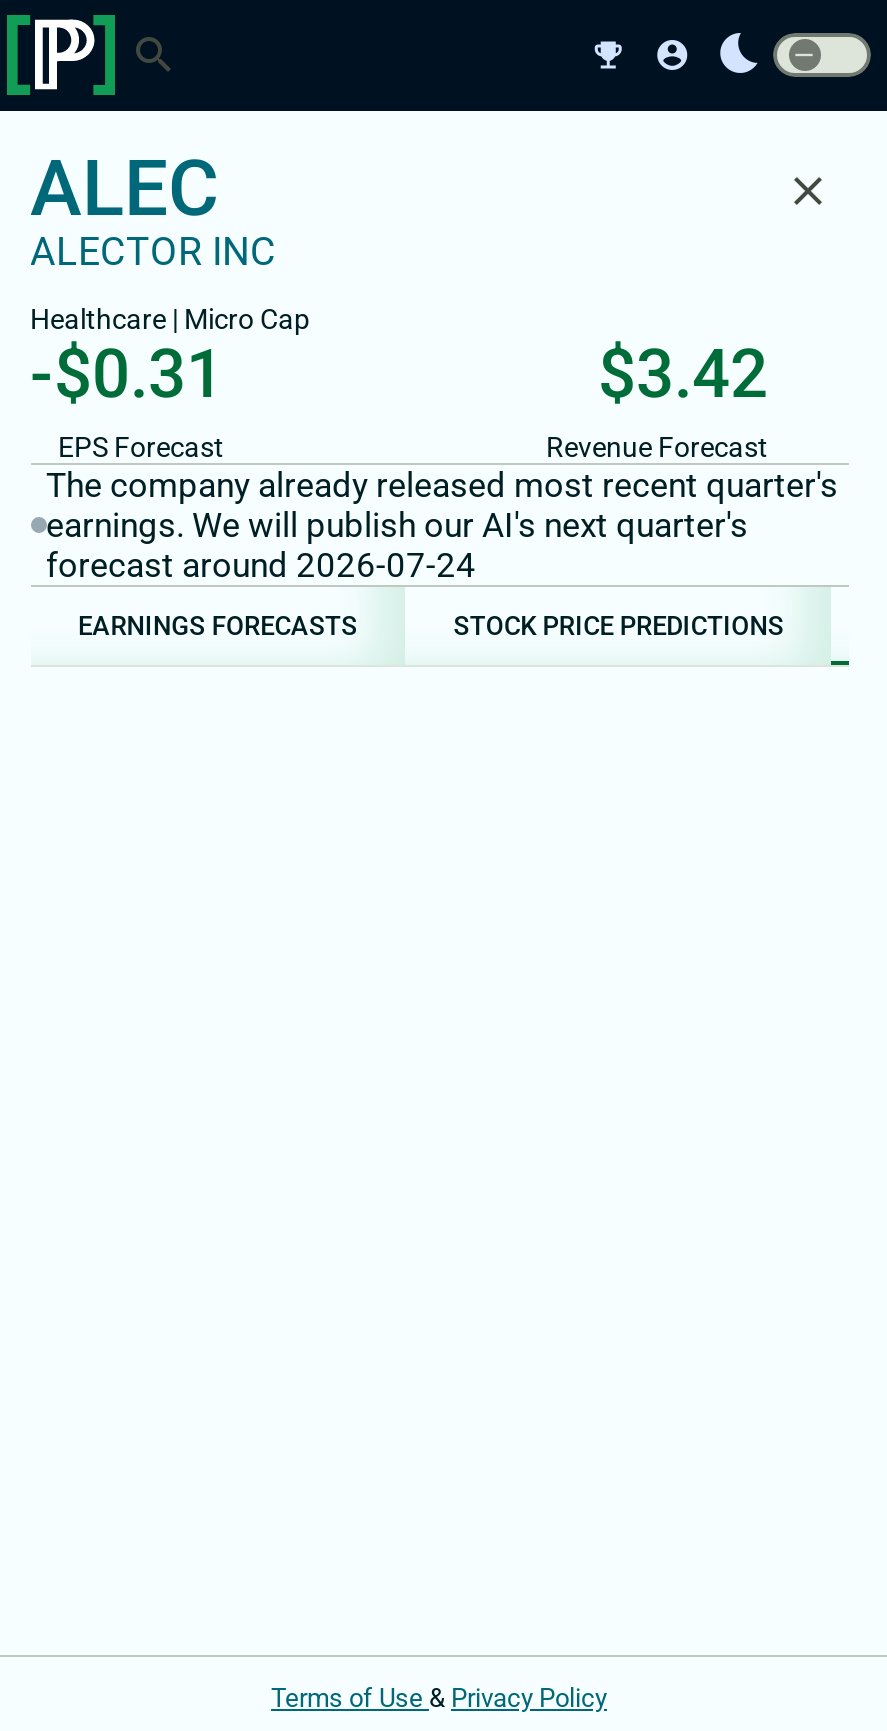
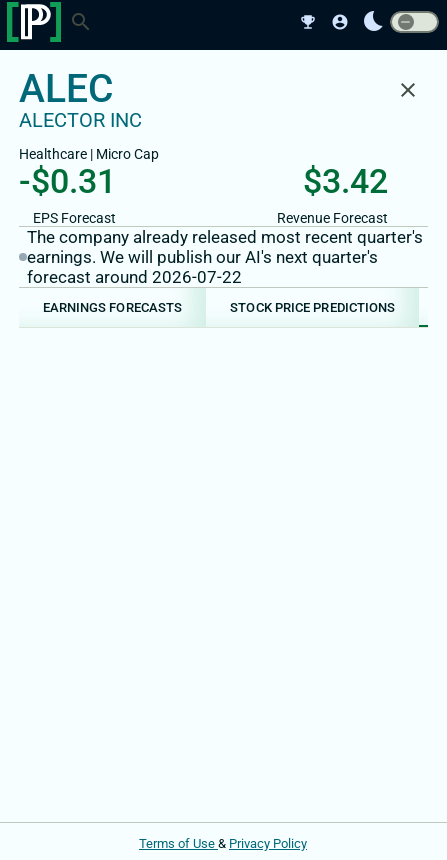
- forecast around 2026-07-24
+ forecast around 2026-07-22
